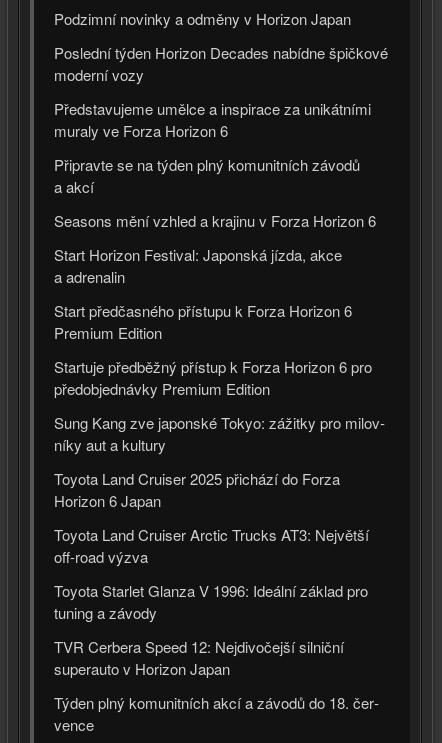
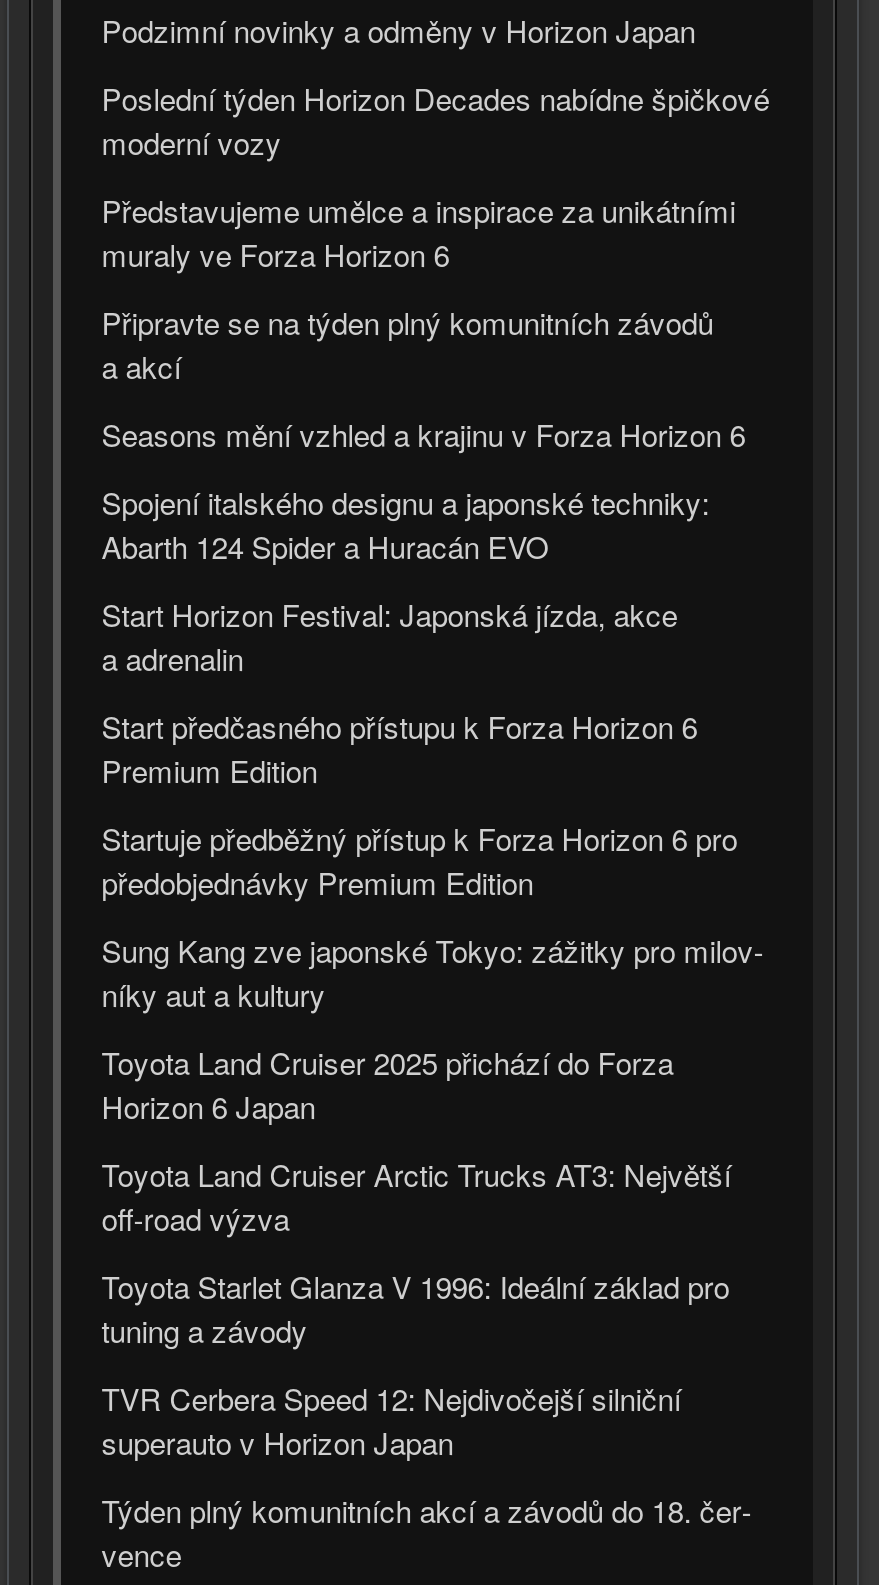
+ Spojení italského designu a japonské techniky:
+ Abarth 124 Spider a Huracán EVO
